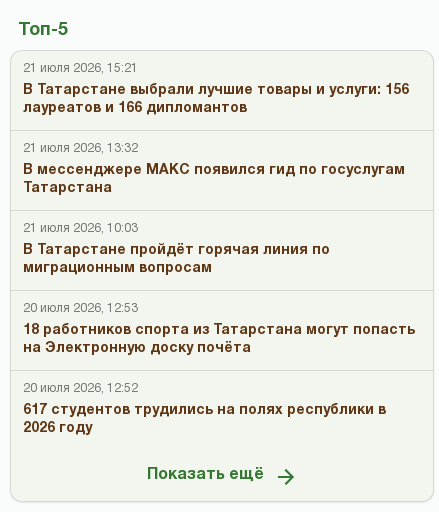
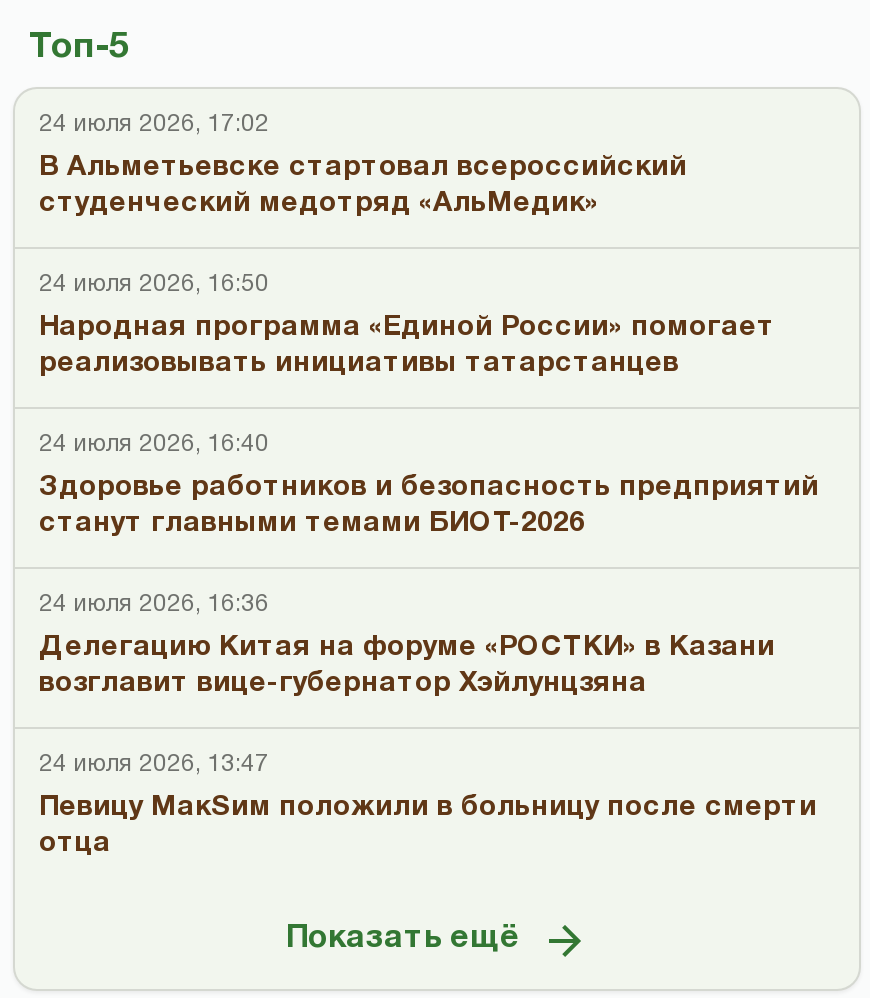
- 21 июля 2026, 15:21
+ 24 июля 2026, 17:02

- В Татарстане выбрали лучшие товары и услуги: 156
- лауреатов и 166 дипломантов
+ В Альметьевске стартовал всероссийский
+ студенческий медотряд «АльМедик»

- 21 июля 2026, 13:32
+ 24 июля 2026, 16:50

- В мессенджере МАКС появился гид по госуслугам
- Татарстана
+ Народная программа «Единой России» помогает
+ реализовывать инициативы татарстанцев

- 21 июля 2026, 10:03
+ 24 июля 2026, 16:40

- В Татарстане пройдёт горячая линия по
- миграционным вопросам
+ Здоровье работников и безопасность предприятий
+ станут главными темами БИОТ-2026

- 20 июля 2026, 12:53
+ 24 июля 2026, 16:36

- 18 работников спорта из Татарстана могут попасть
- на Электронную доску почёта
+ Делегацию Китая на форуме «РОСТКИ» в Казани
+ возглавит вице-губернатор Хэйлунцзяна

- 20 июля 2026, 12:52
+ 24 июля 2026, 13:47

- 617 студентов трудились на полях республики в
- 2026 году
+ Певицу МакSим положили в больницу после смерти
+ отца
